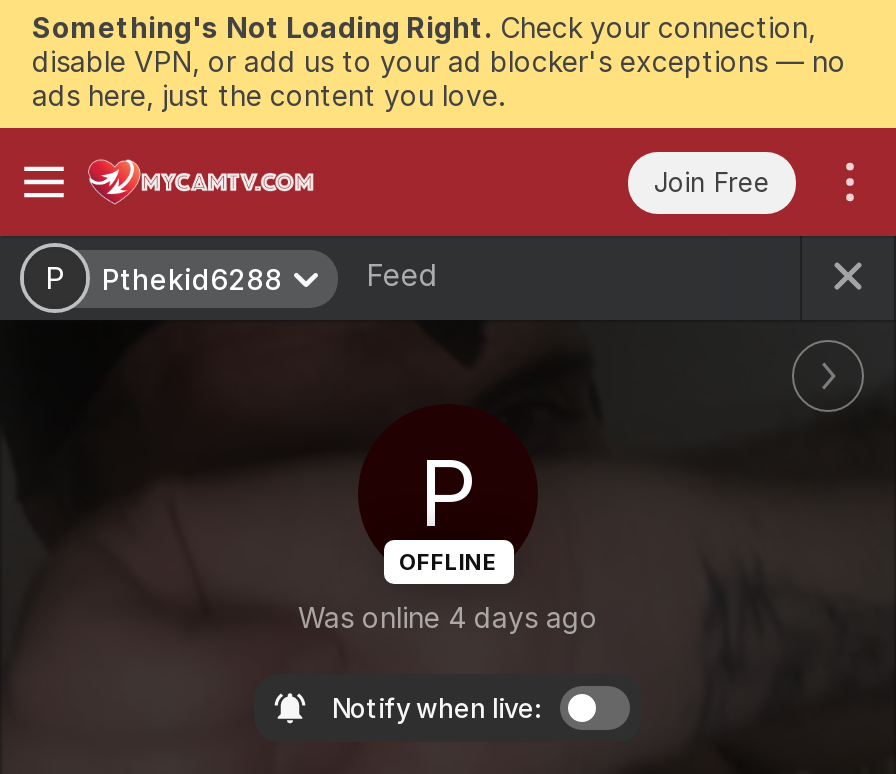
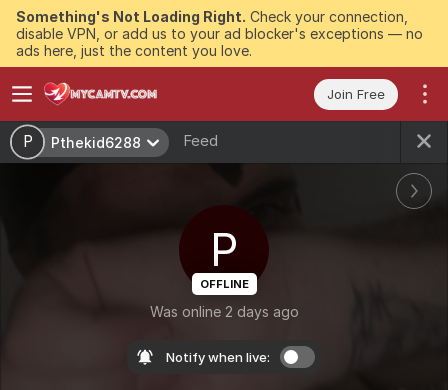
- Was online 4 days ago
+ Was online 2 days ago
